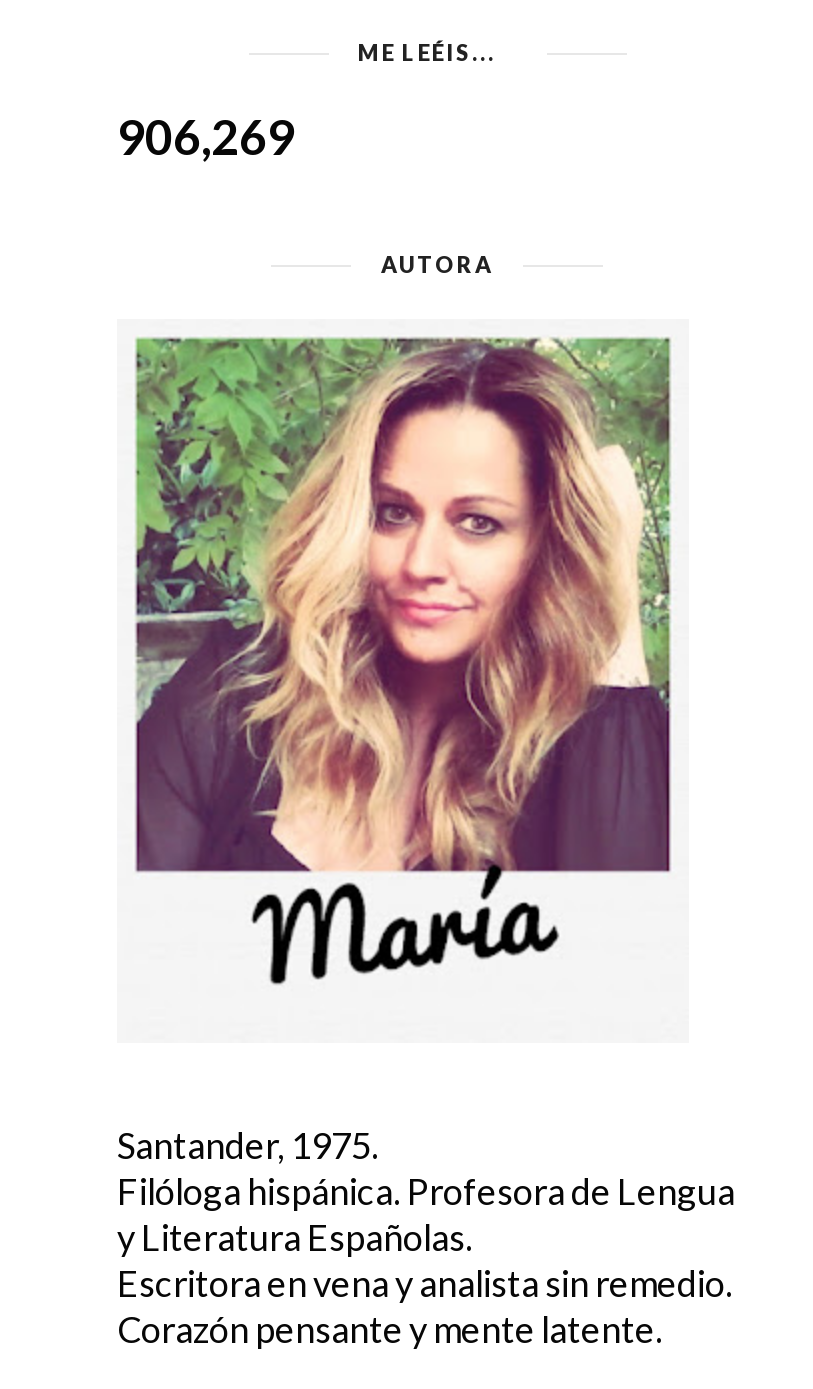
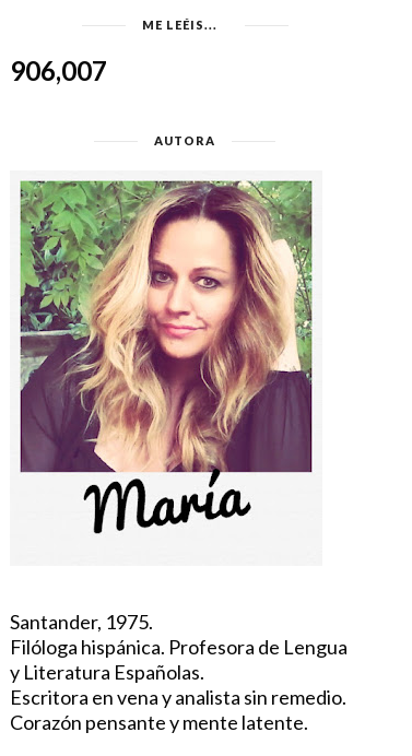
- 906,269
+ 906,007
